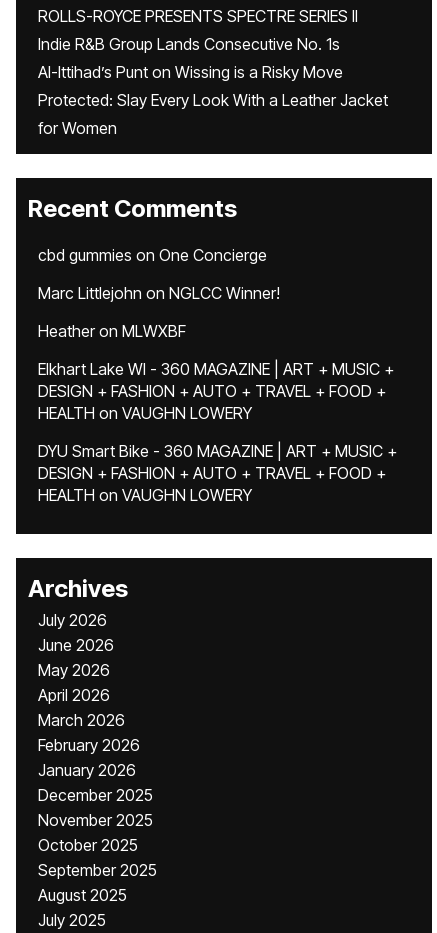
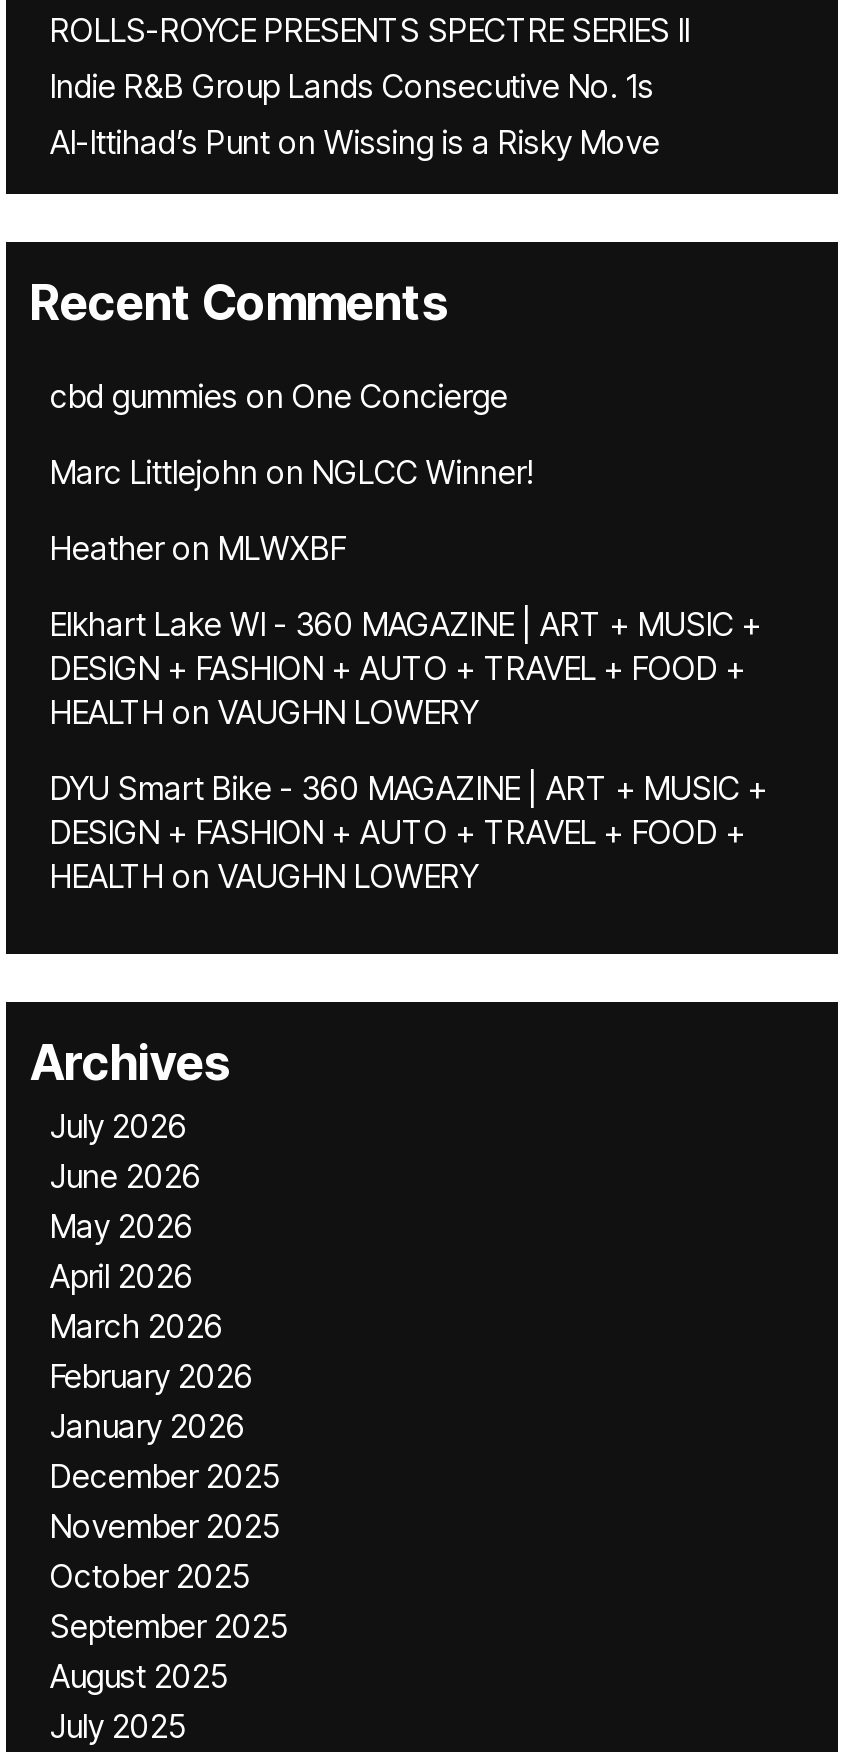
- Protected: Slay Every Look With a Leather Jacket
- for Women
